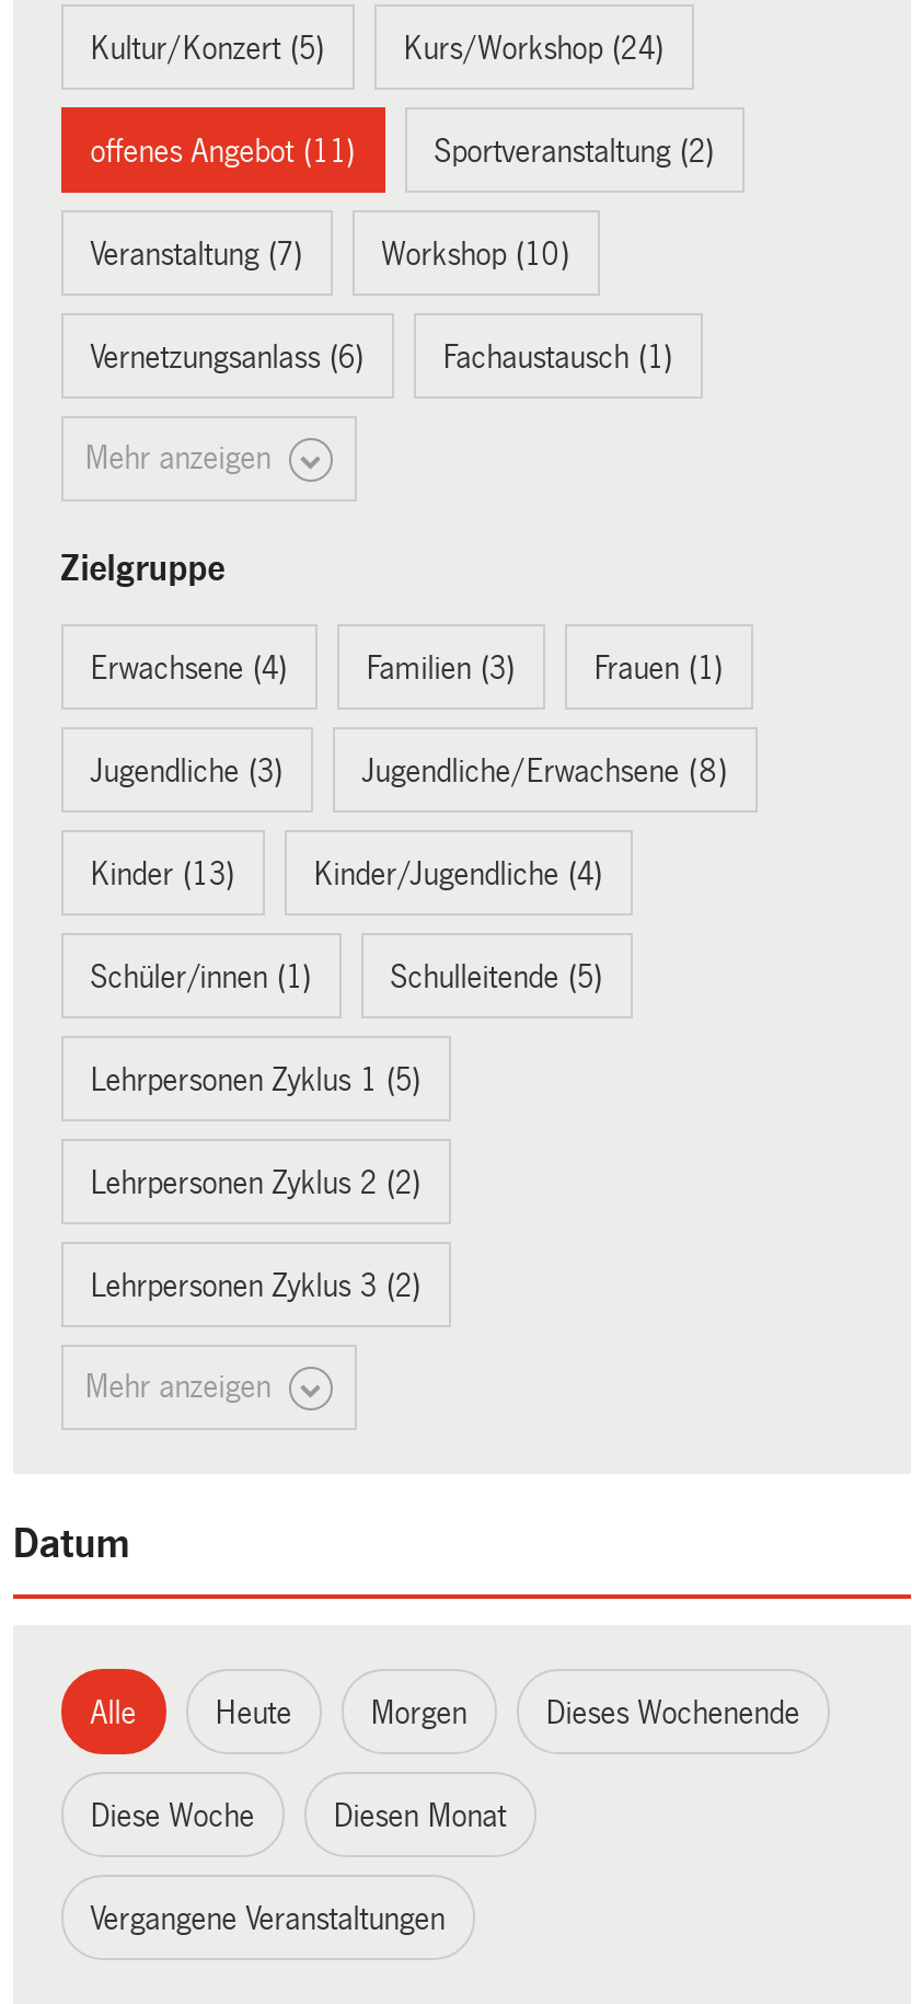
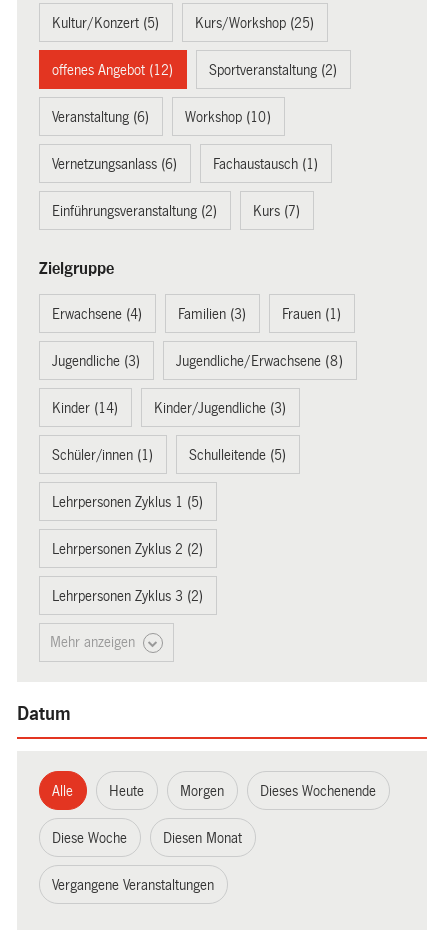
- Kurs/Workshop (24)
+ Kurs/Workshop (25)

- offenes Angebot (11)
+ offenes Angebot (12)

- Veranstaltung (7)
+ Veranstaltung (6)

- Mehr anzeigen
+ Einführungsveranstaltung (2)
+ Kurs (7)

- Kinder (13)
+ Kinder (14)

- Kinder/Jugendliche (4)
+ Kinder/Jugendliche (3)
